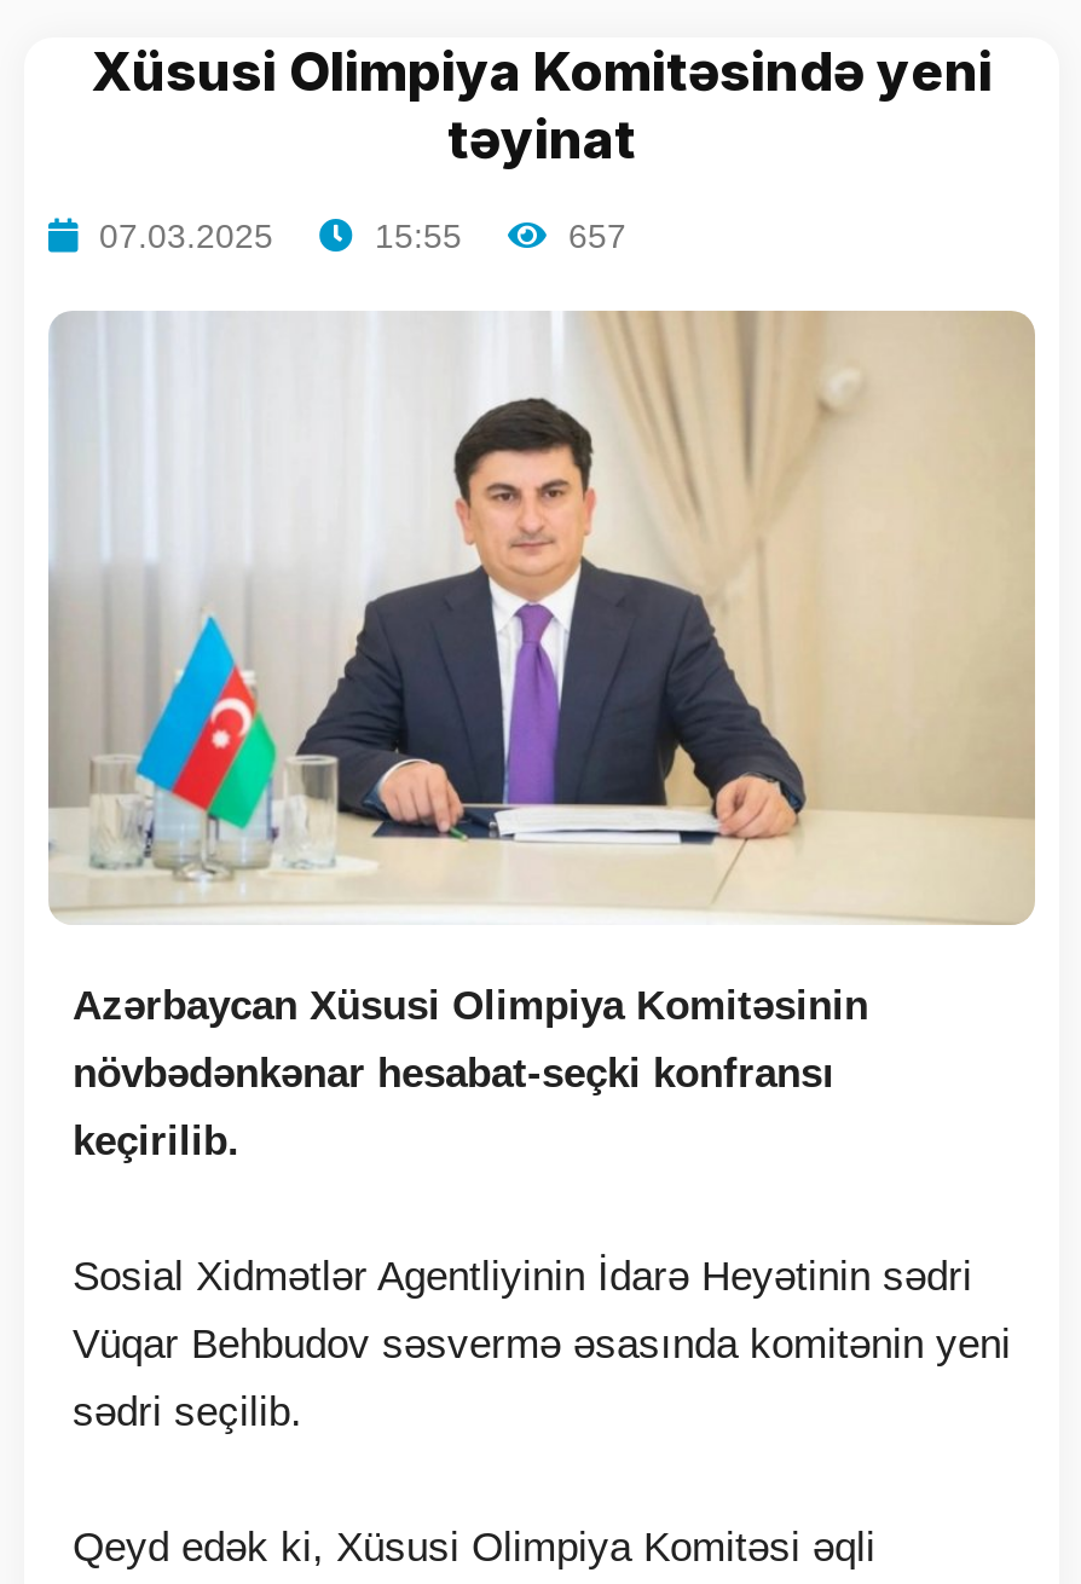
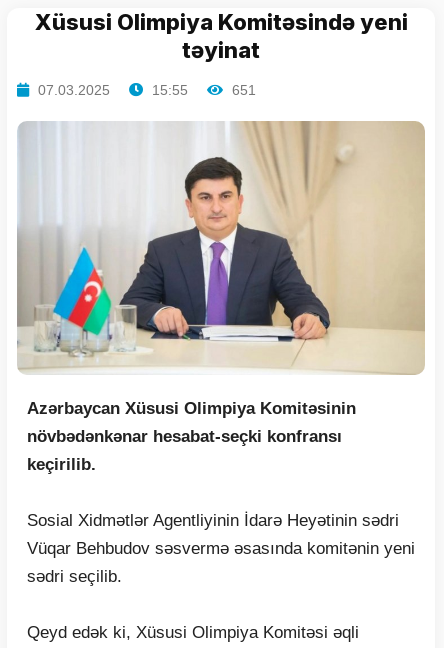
- 657
+ 651
